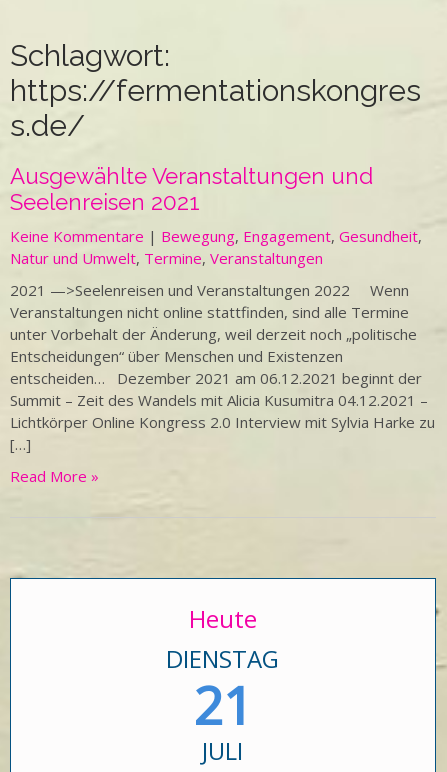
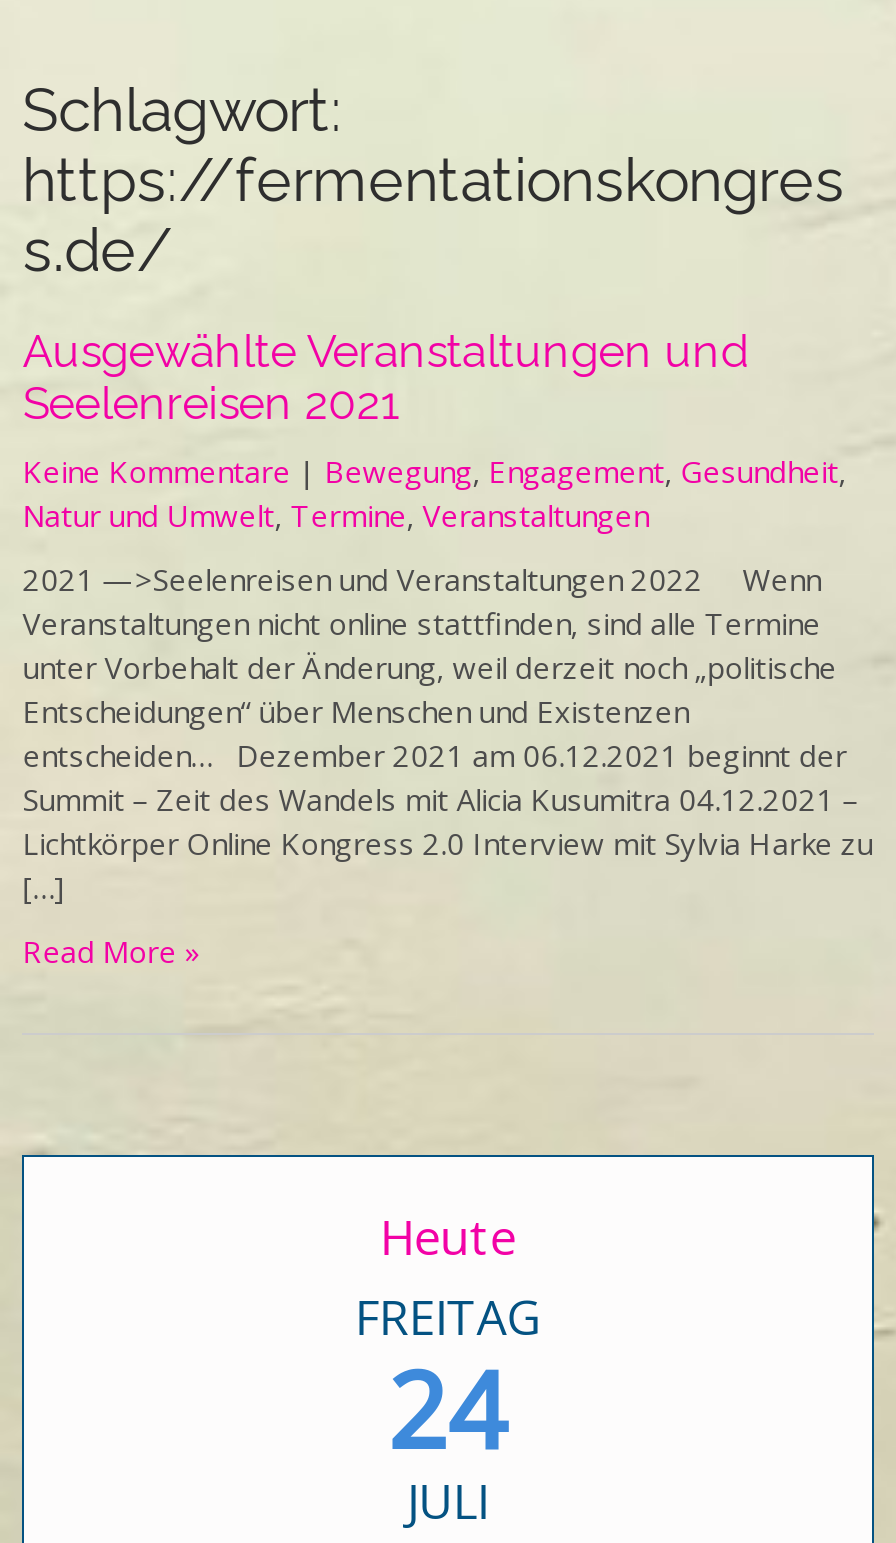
- DIENSTAG
- 21
+ FREITAG
+ 24
